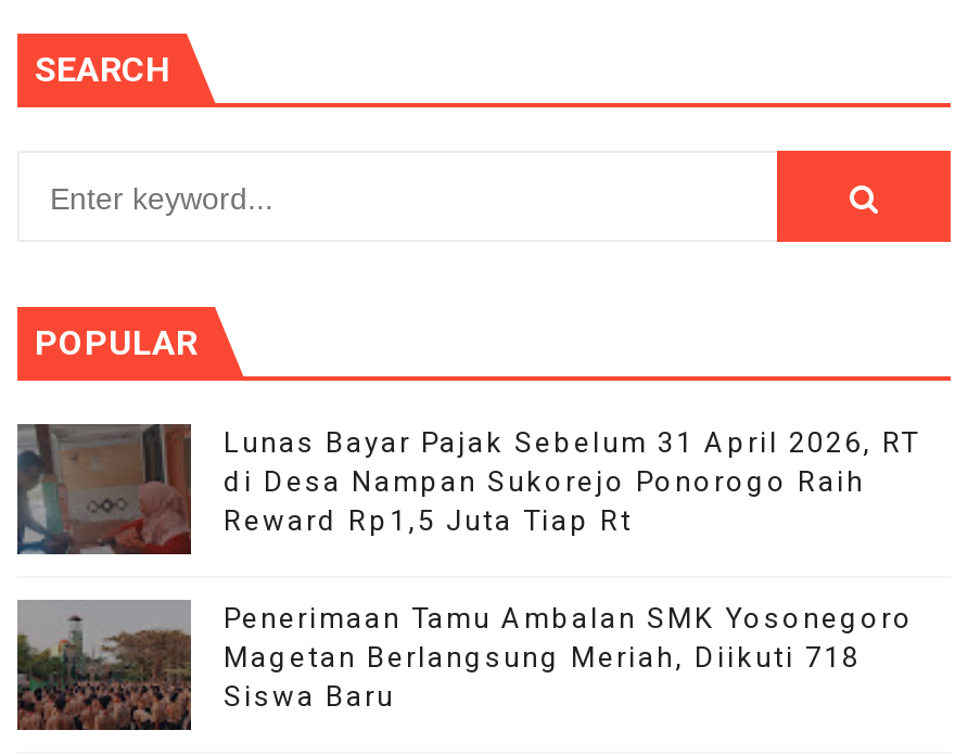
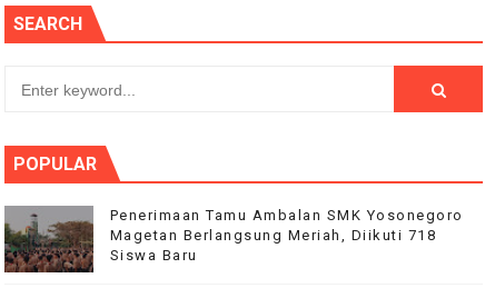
- [image]
- Lunas Bayar Pajak Sebelum 31 April 2026, RT
- di Desa Nampan Sukorejo Ponorogo Raih
- Reward Rp1,5 Juta Tiap Rt
